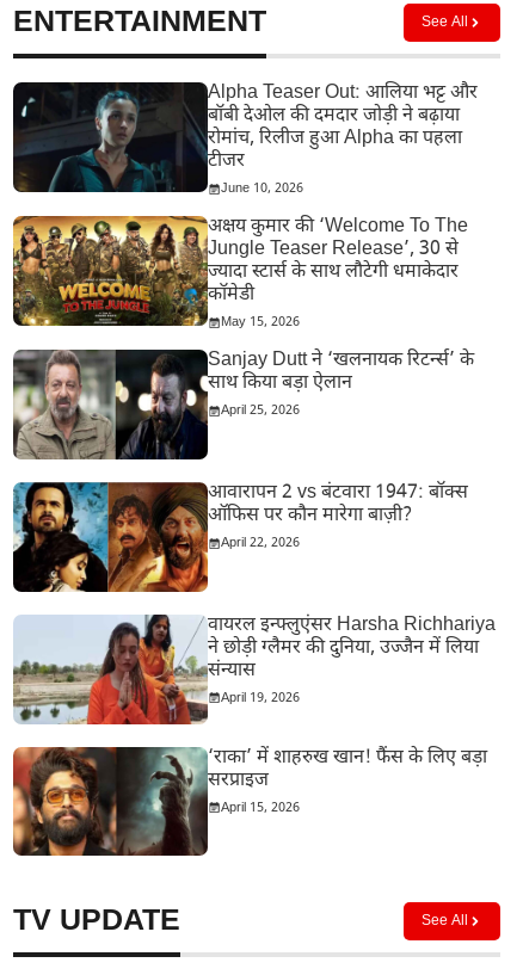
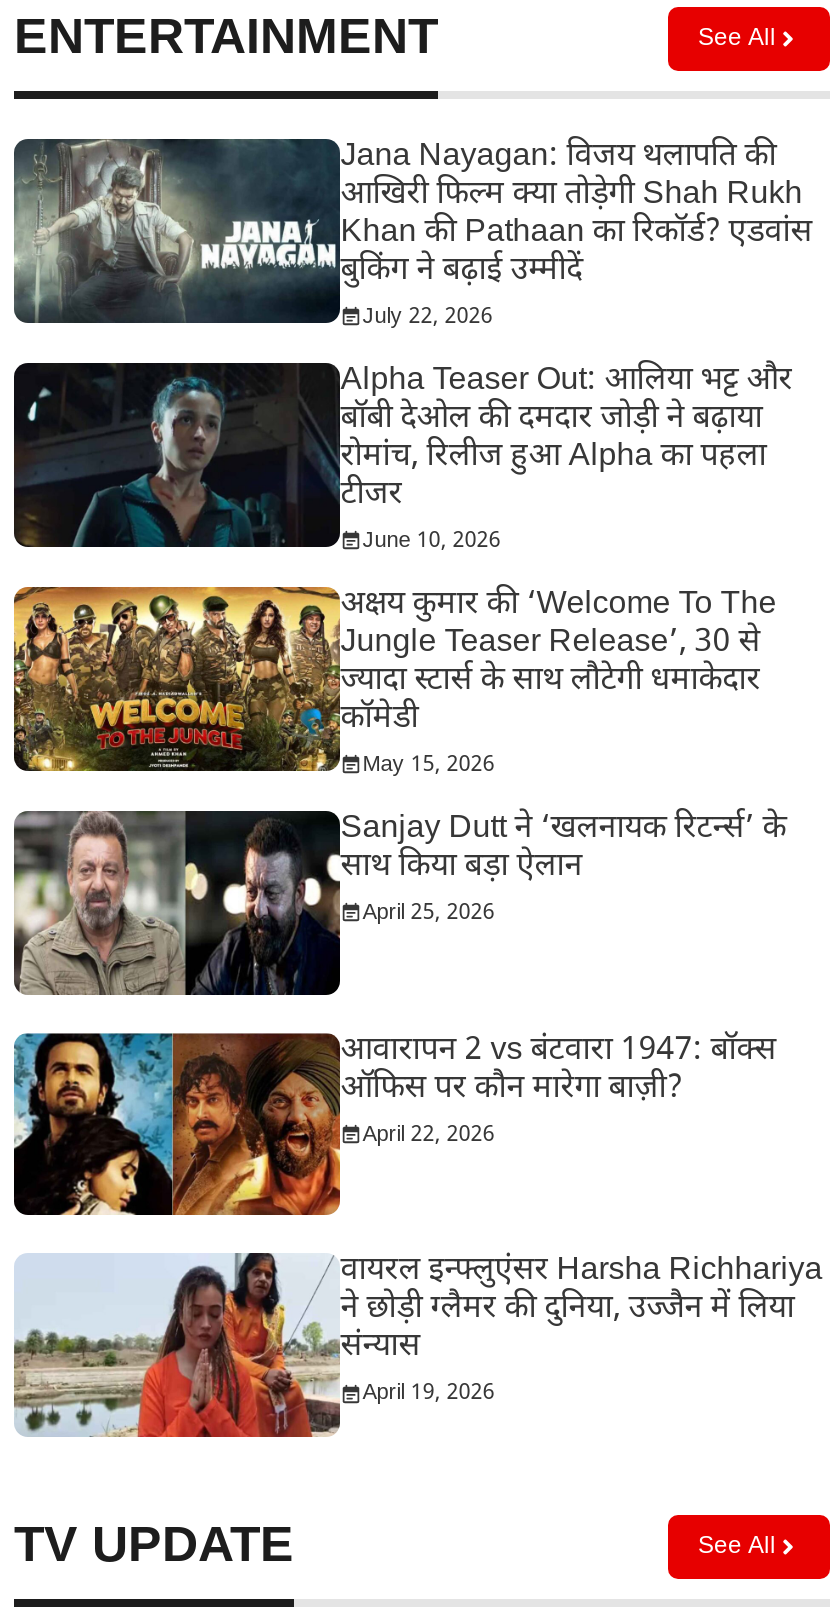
+ [image]
+ Jana Nayagan: विजय थलापति की
+ आखिरी फिल्म क्या तोड़ेगी Shah Rukh
+ Khan की Pathaan का रिकॉर्ड? एडवांस
+ बुकिंग ने बढ़ाई उम्मीदें
+ July 22, 2026

moved down: [image] | Alpha Teaser Out: आलिया भट्ट और | बॉबी देओल की दमदार जोड़ी ने बढ़ाया | ... | संन्यास | April 19, 2026

- [image]
- ‘राका’ में शाहरुख खान! फैंस के लिए बड़ा
- सरप्राइज
- April 15, 2026
